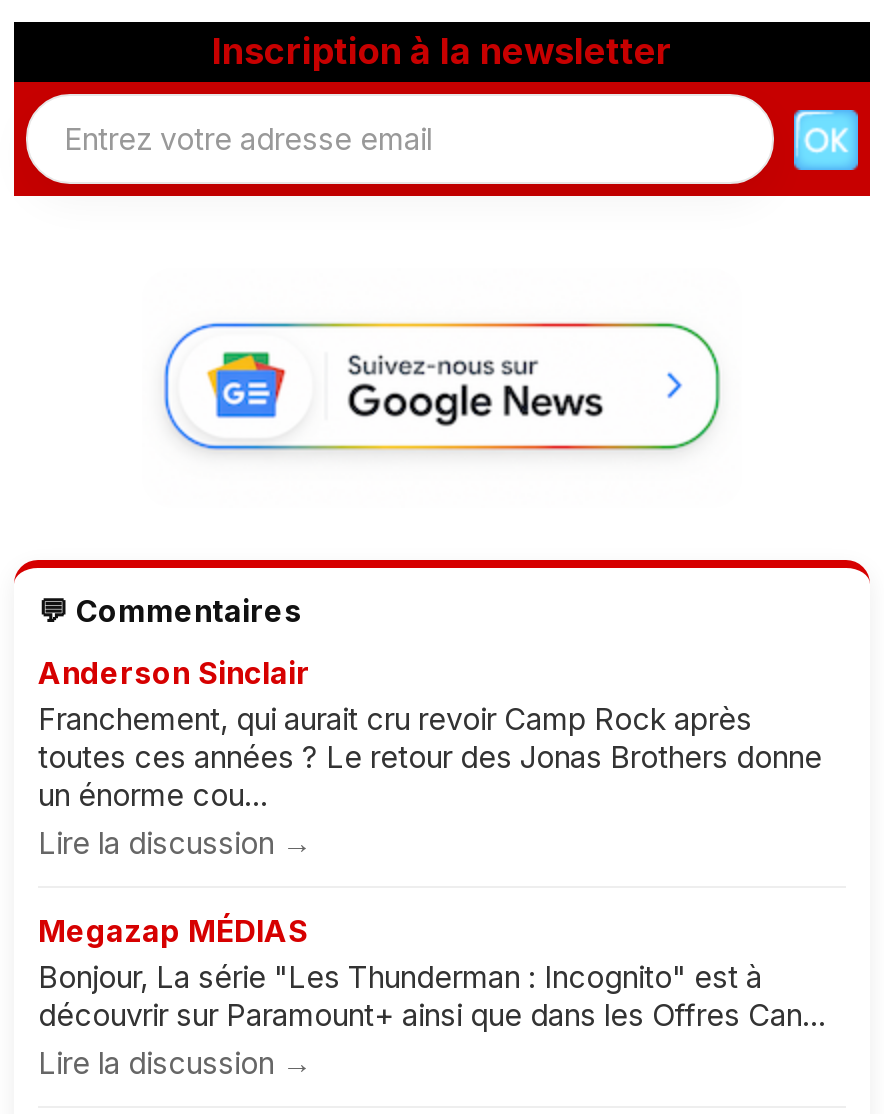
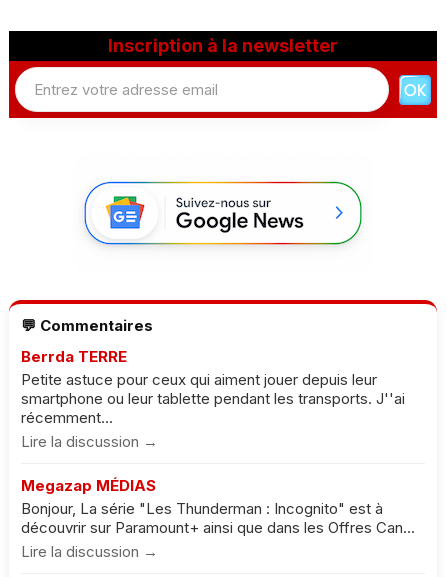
- Anderson Sinclair
- Franchement, qui aurait cru revoir Camp Rock après
- toutes ces années ? Le retour des Jonas Brothers donne
- un énorme cou...
+ Berrda TERRE
+ Petite astuce pour ceux qui aiment jouer depuis leur
+ smartphone ou leur tablette pendant les transports. J''ai
+ récemment...
